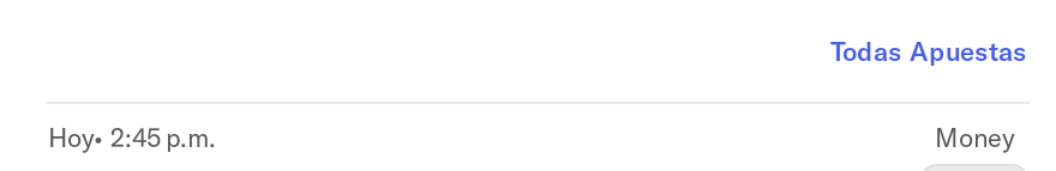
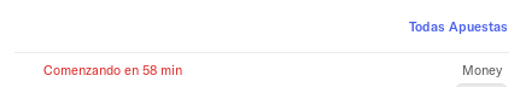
- Hoy• 2:45 p.m.
+ Comenzando en 58 min
